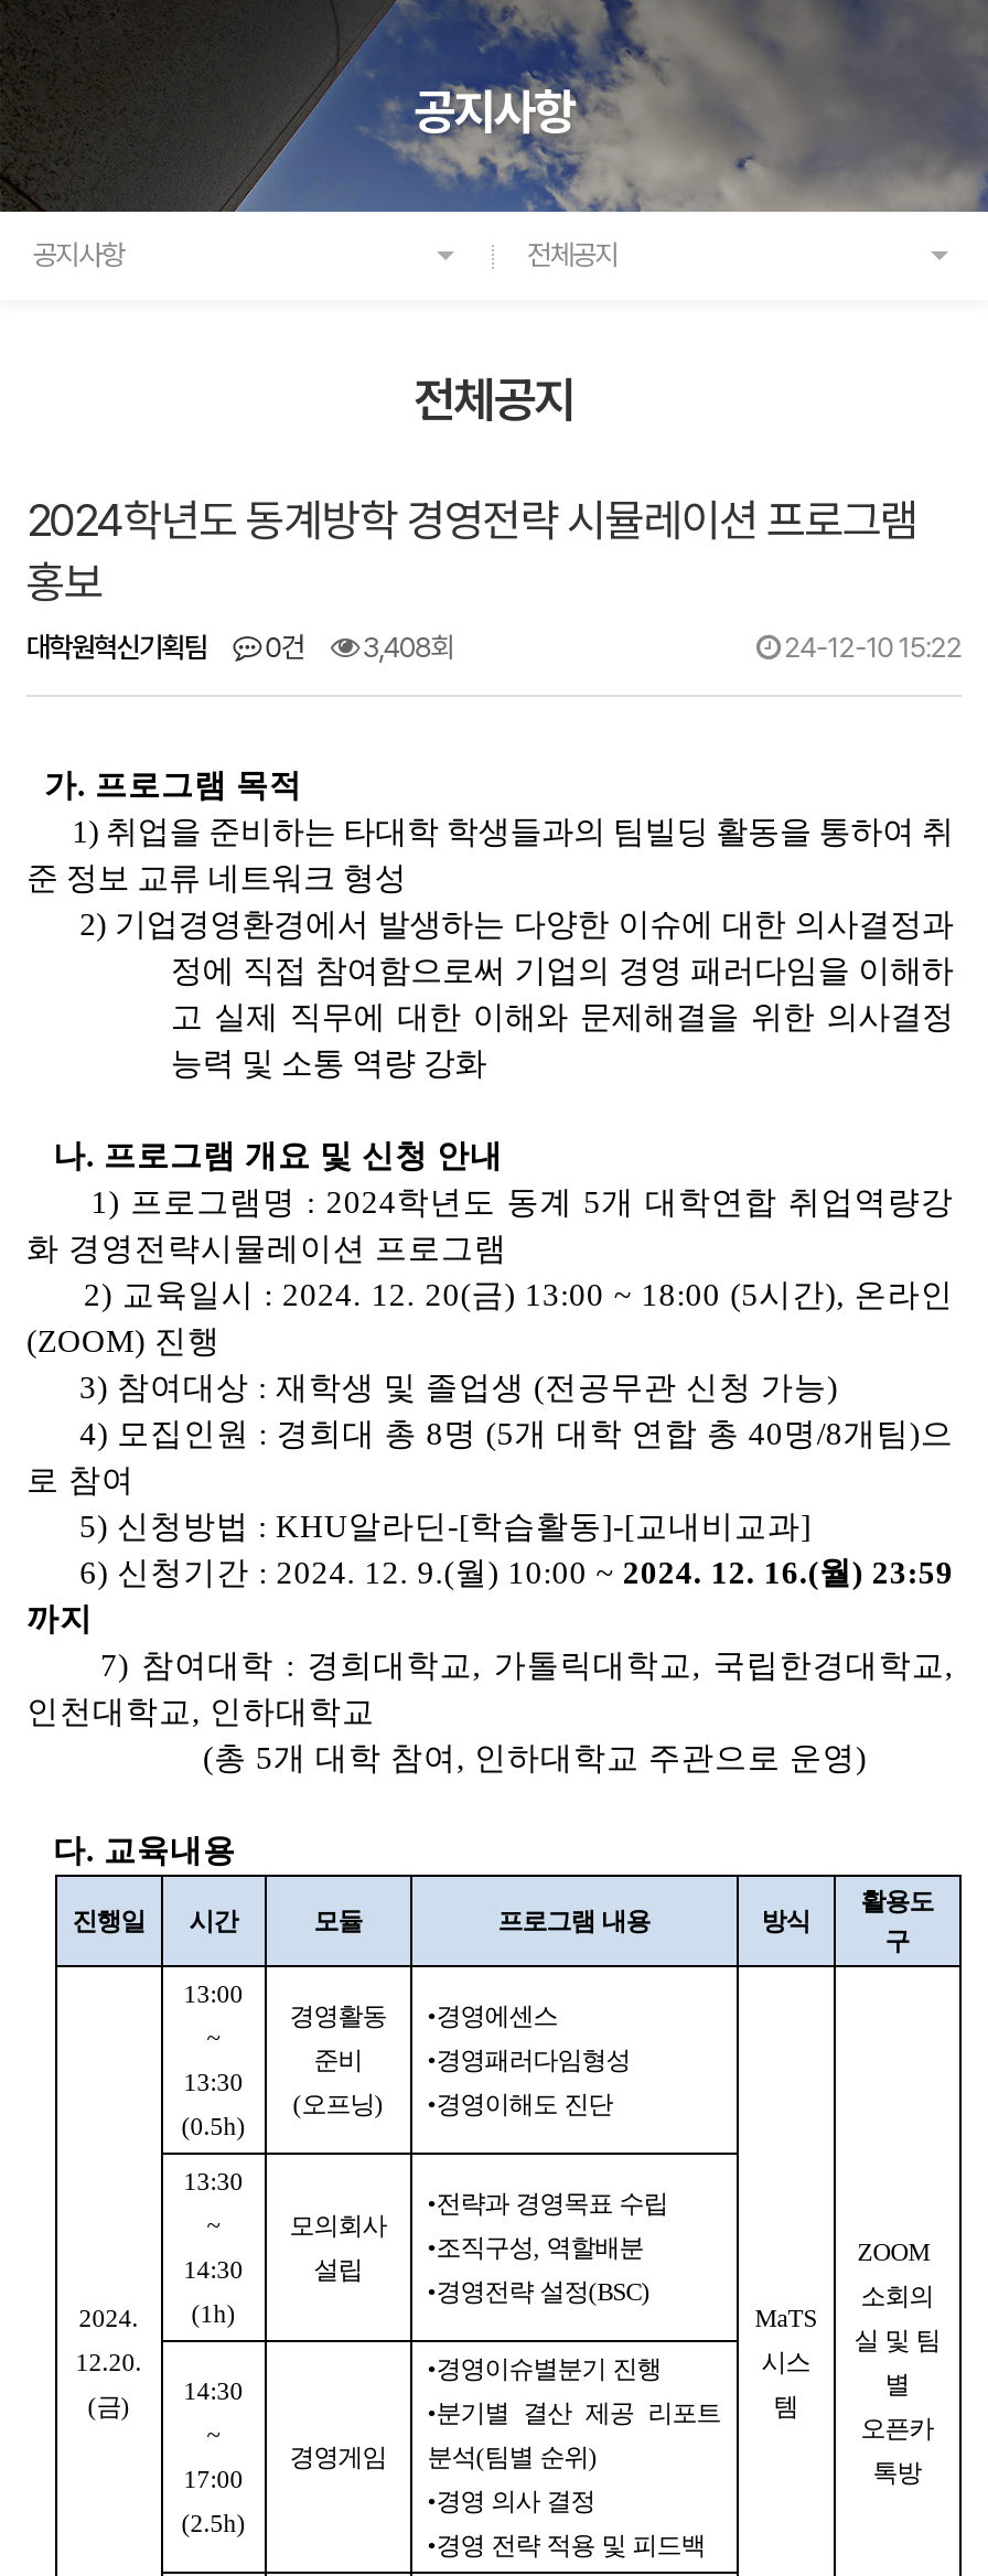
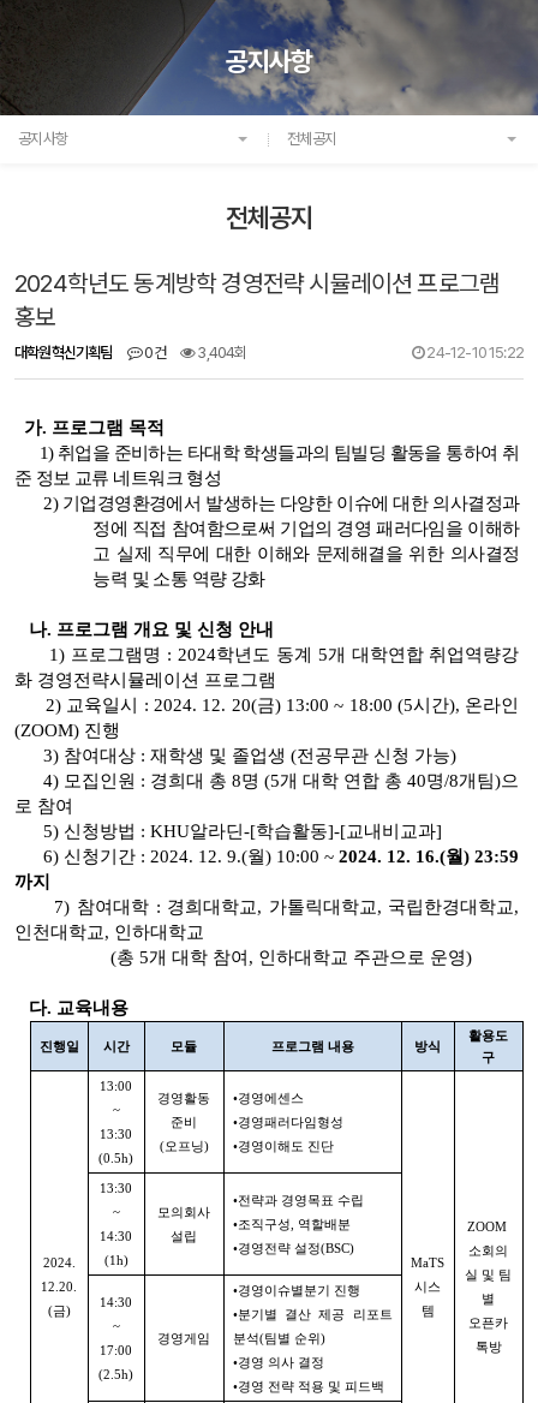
- 대학원혁신기획팀 0건 3,408회
+ 대학원혁신기획팀 0건 3,404회
